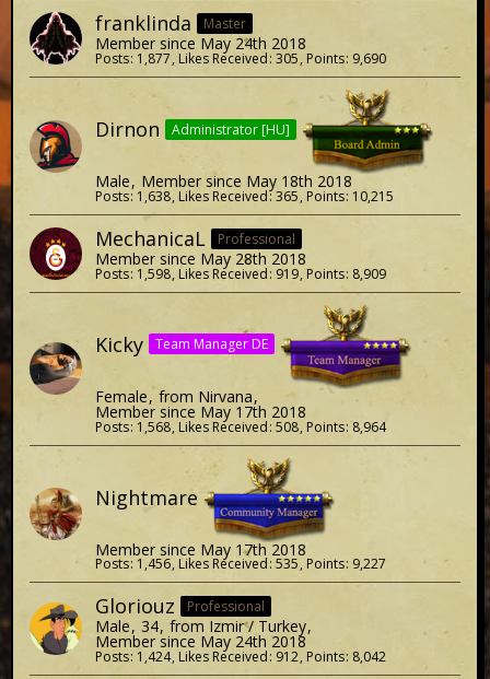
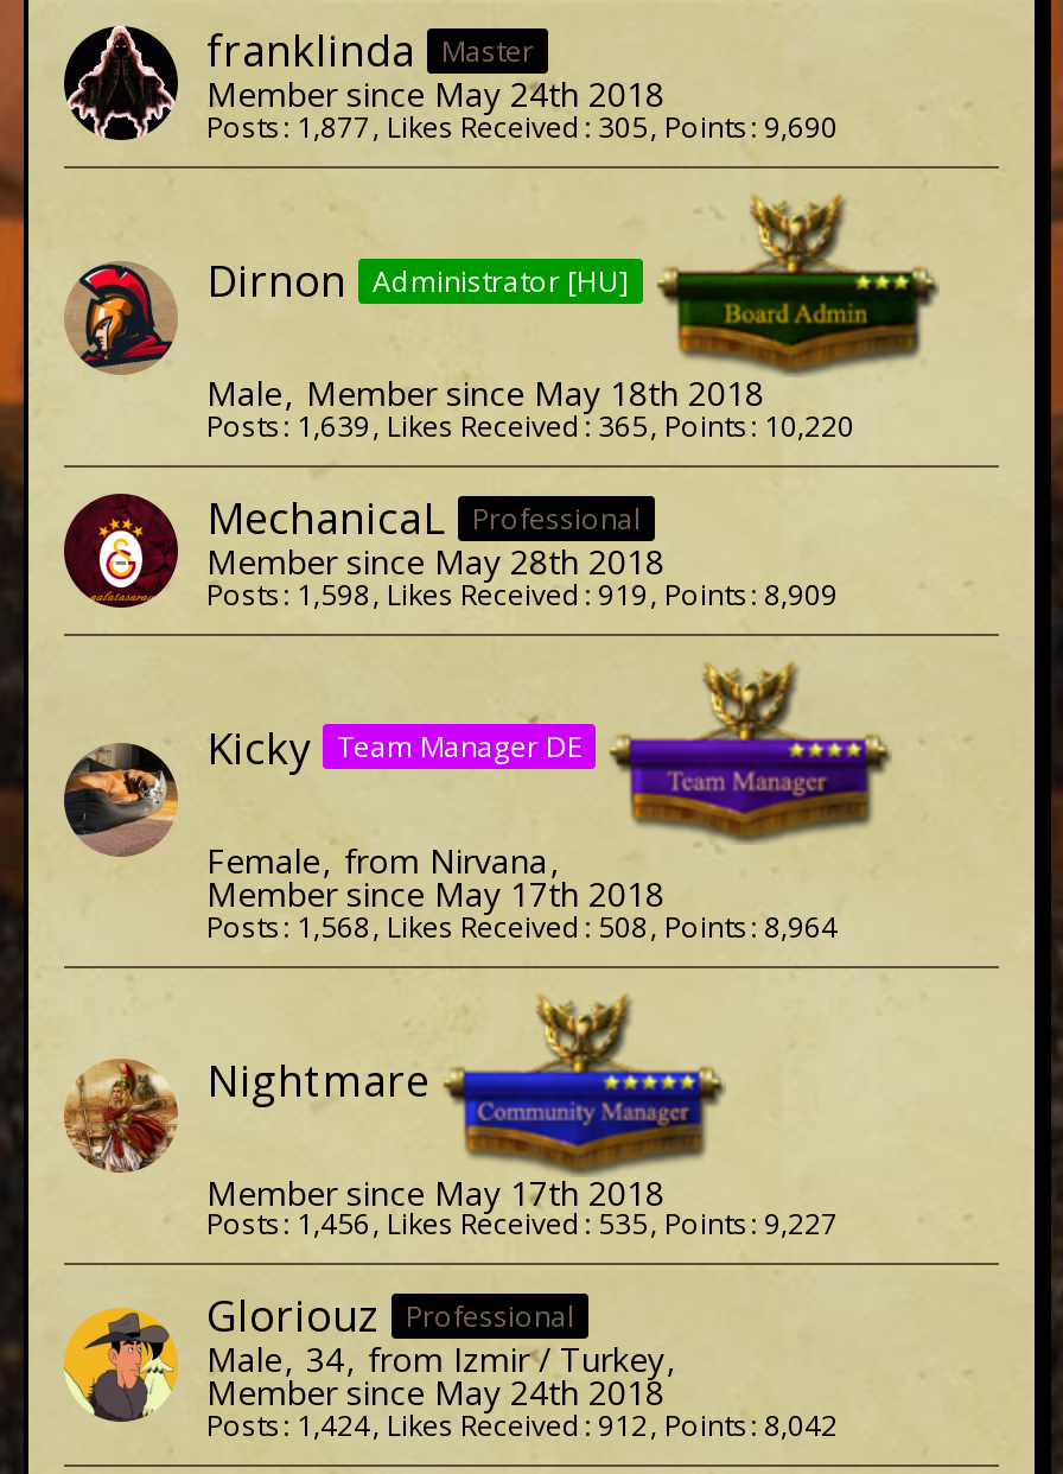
- Posts 1,638 Likes Received 365 Points 10,215
+ Posts 1,639 Likes Received 365 Points 10,220
